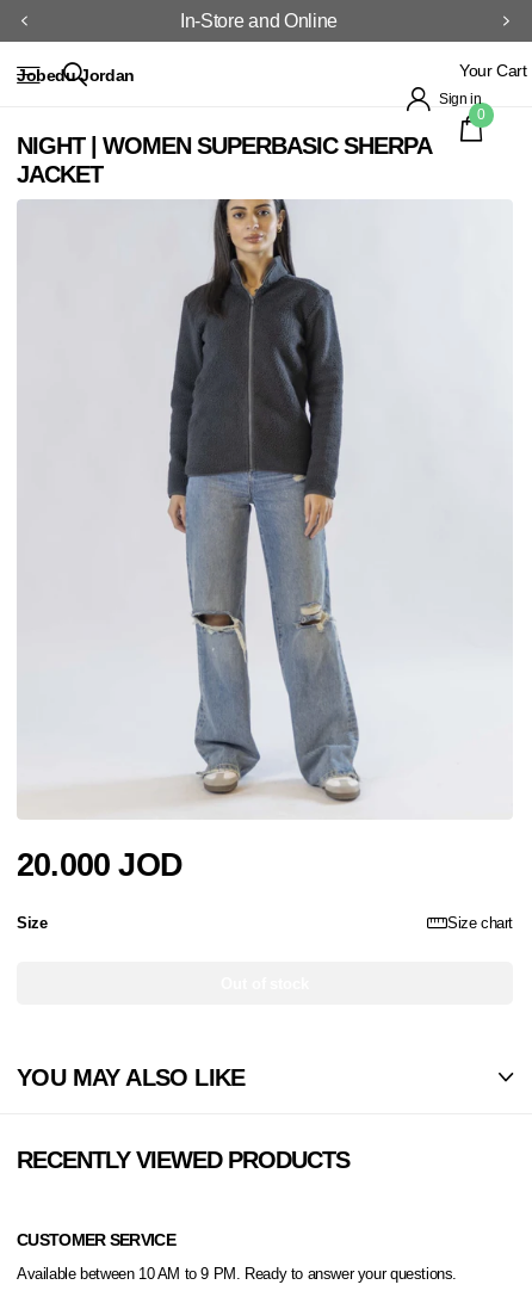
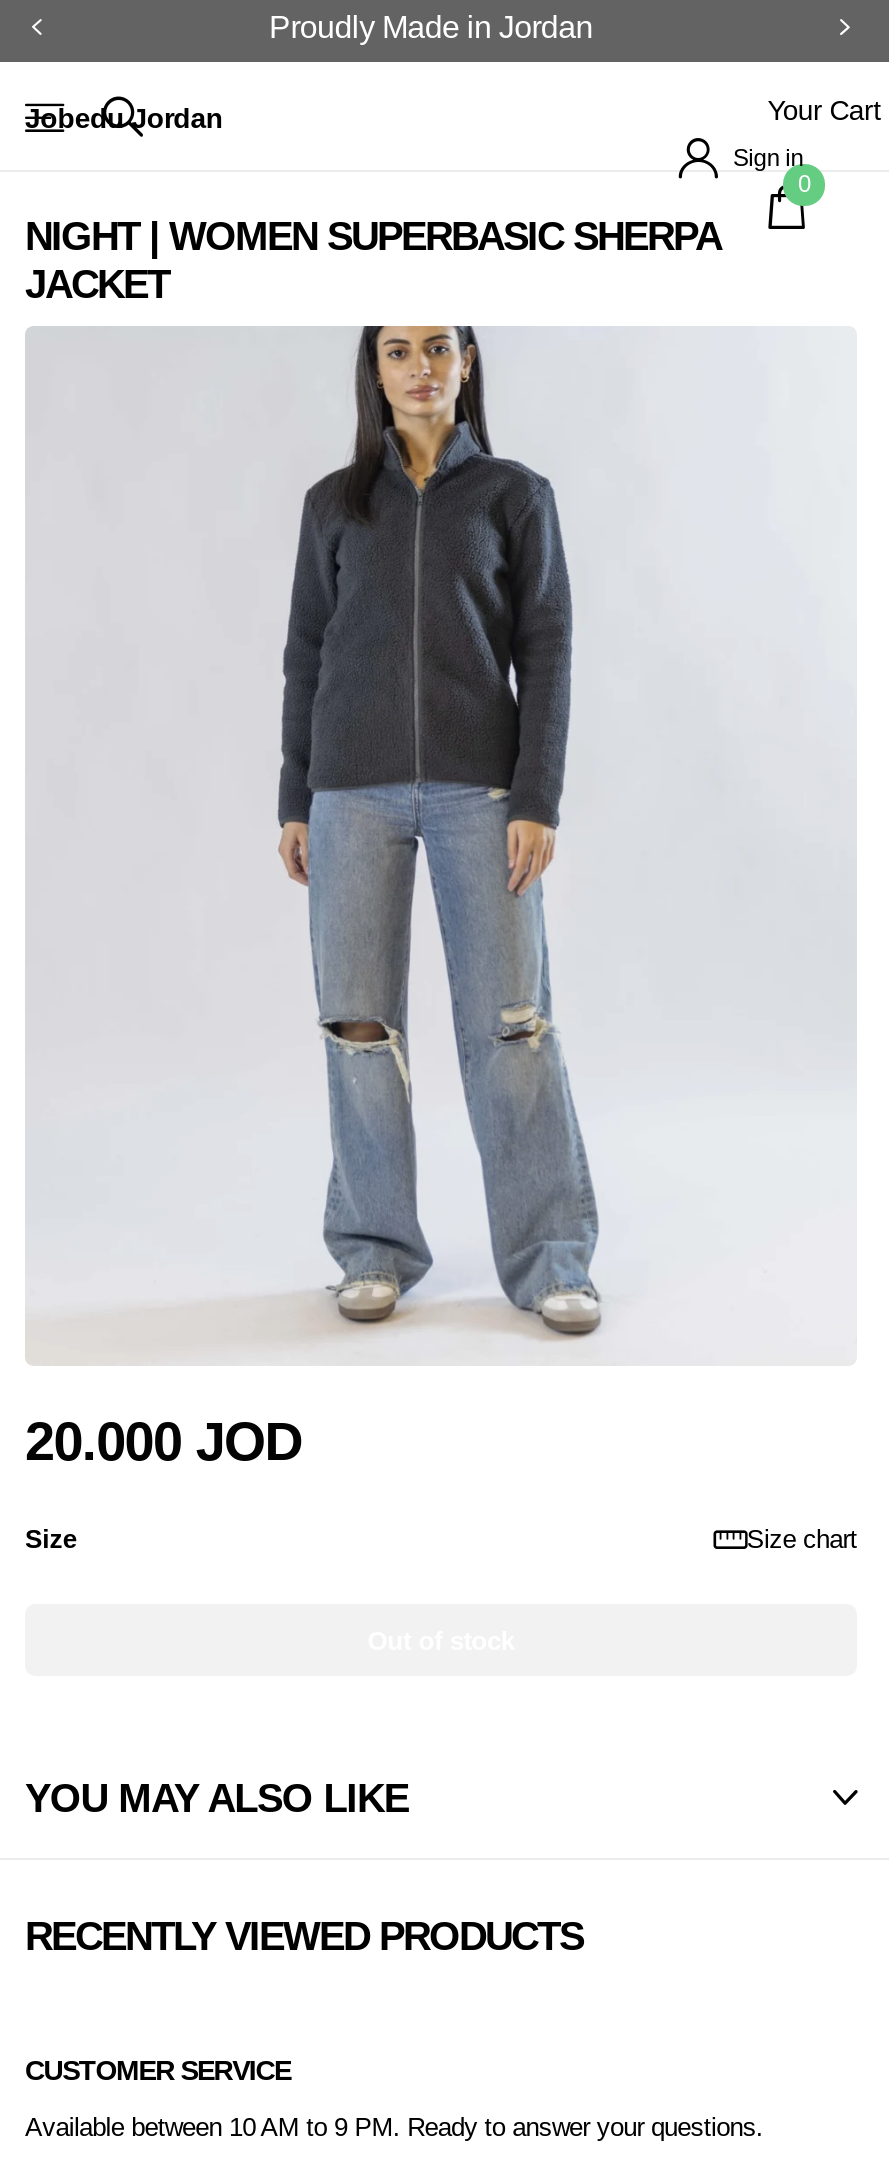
- In-Store and Online
+ Proudly Made in Jordan
